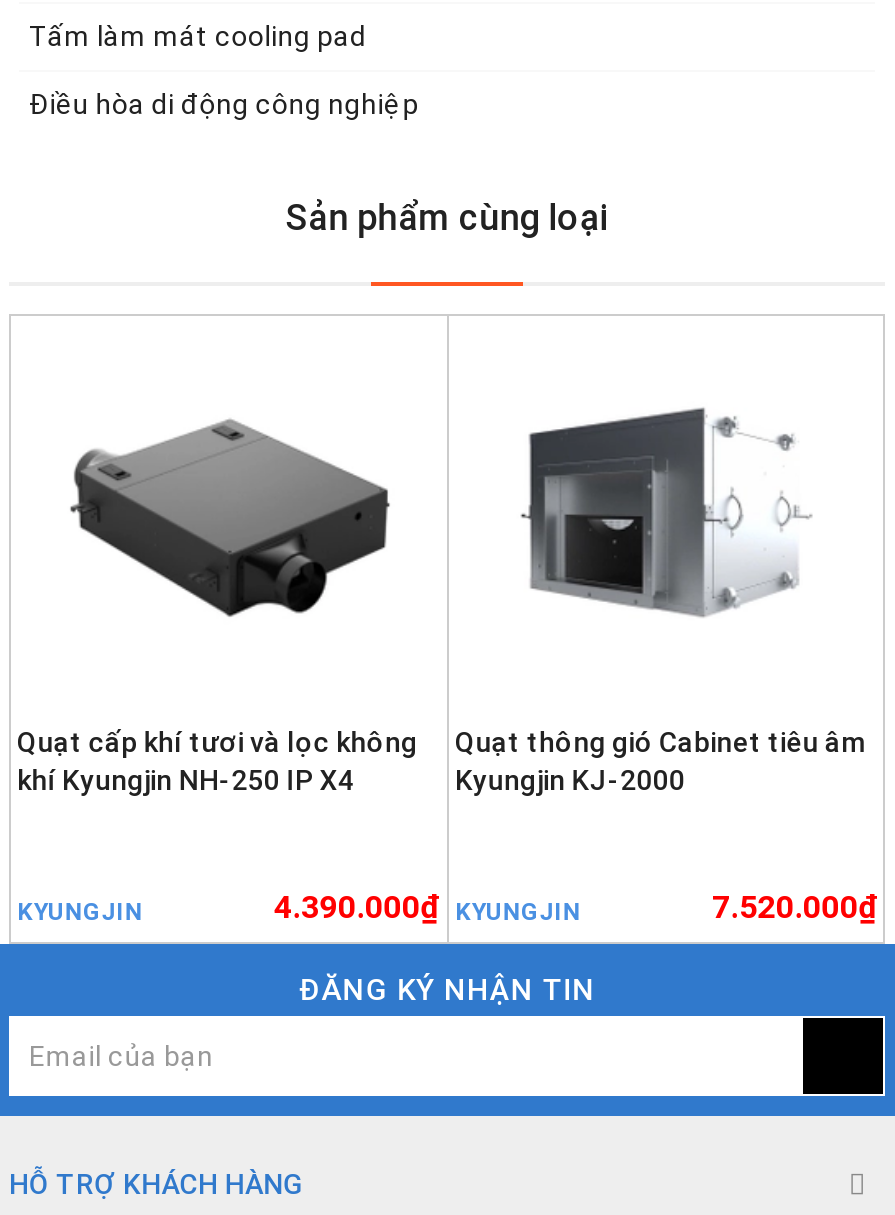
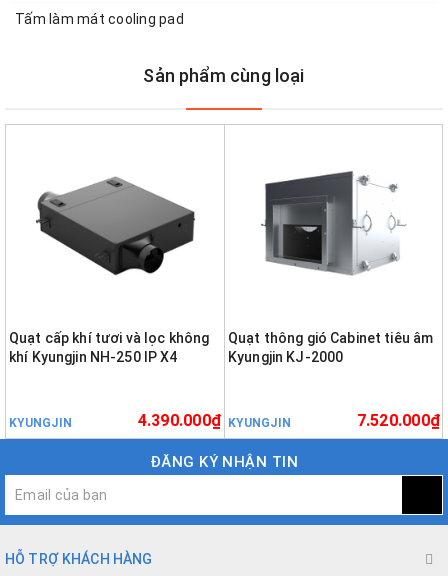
- Điều hòa di động công nghiệp
